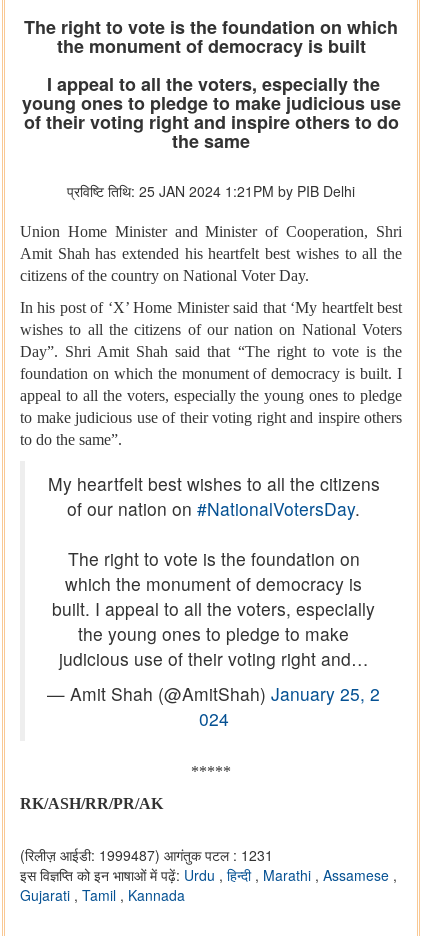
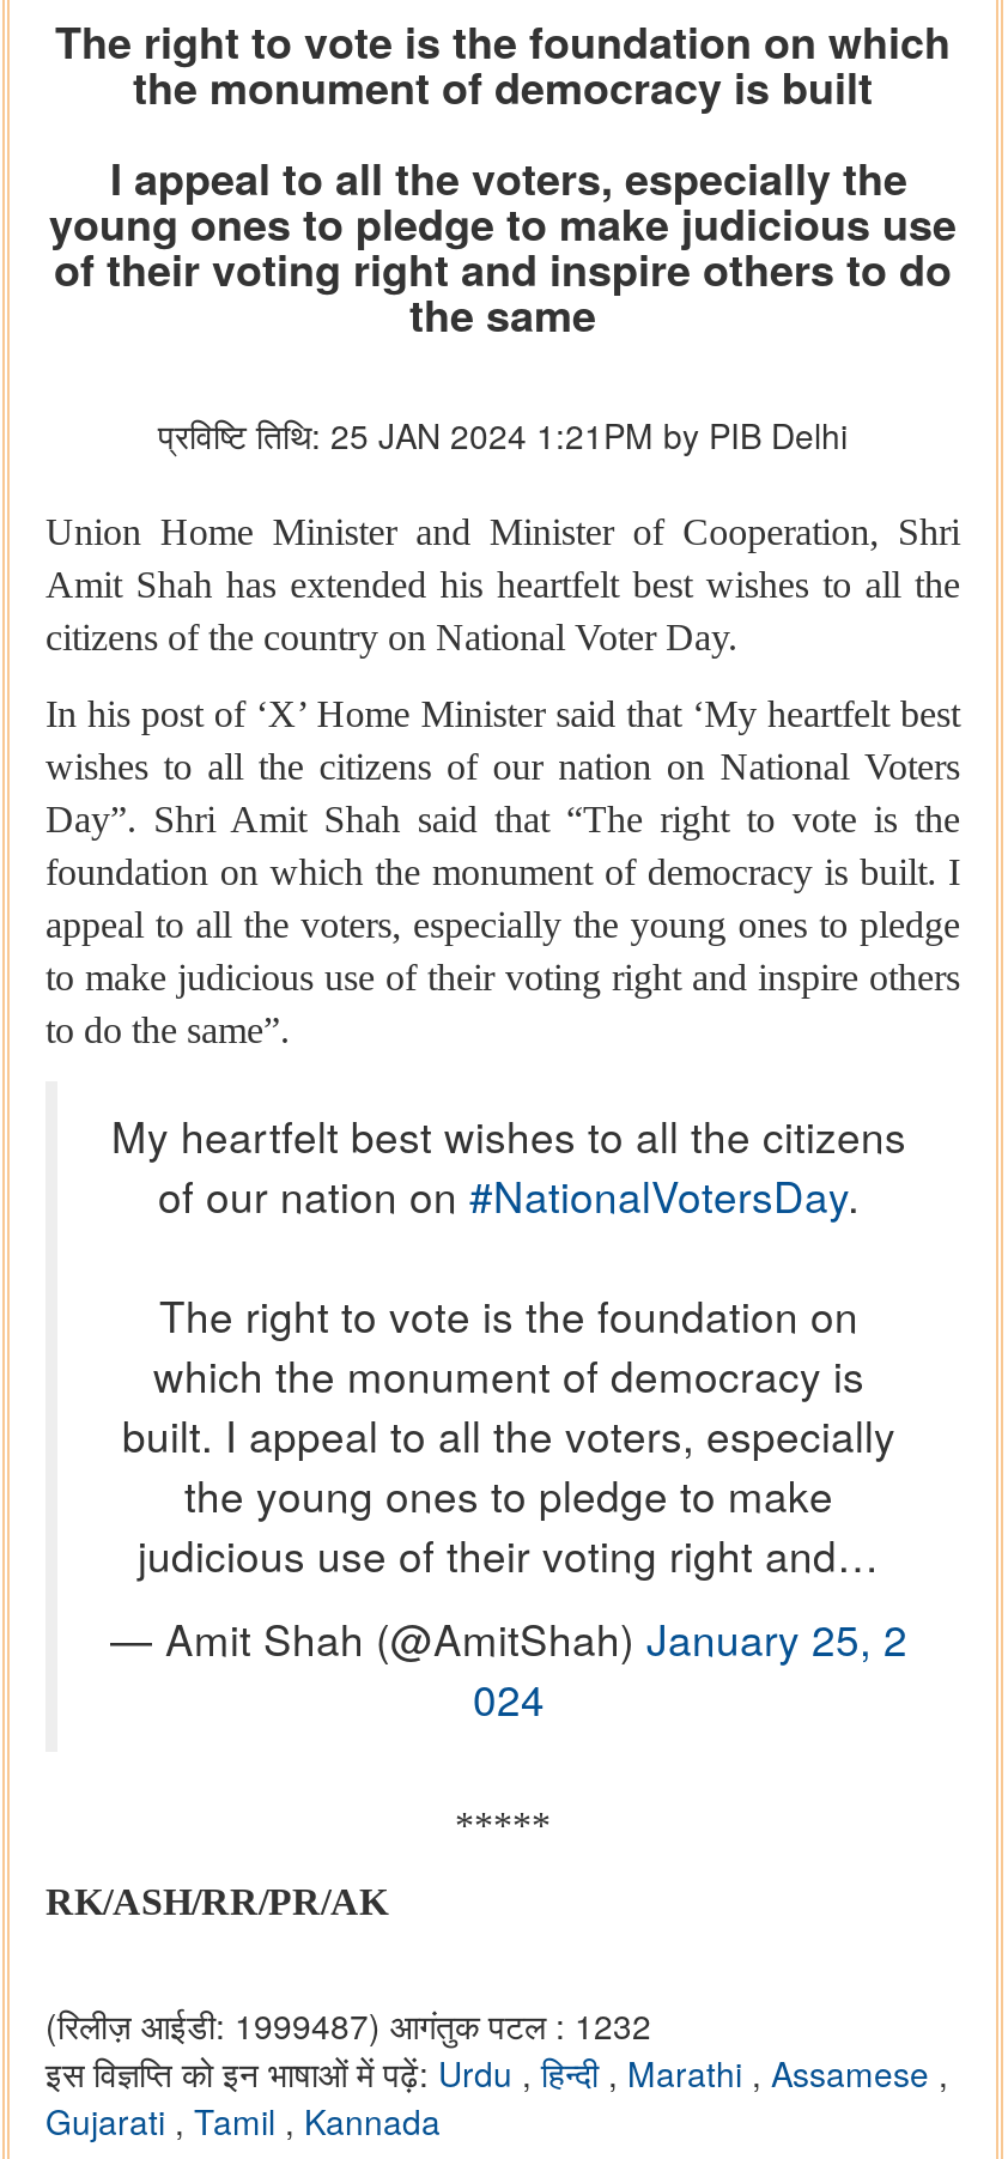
- (रिलीज़ आईडी: 1999487) आगंतुक पटल : 1231
+ (रिलीज़ आईडी: 1999487) आगंतुक पटल : 1232
